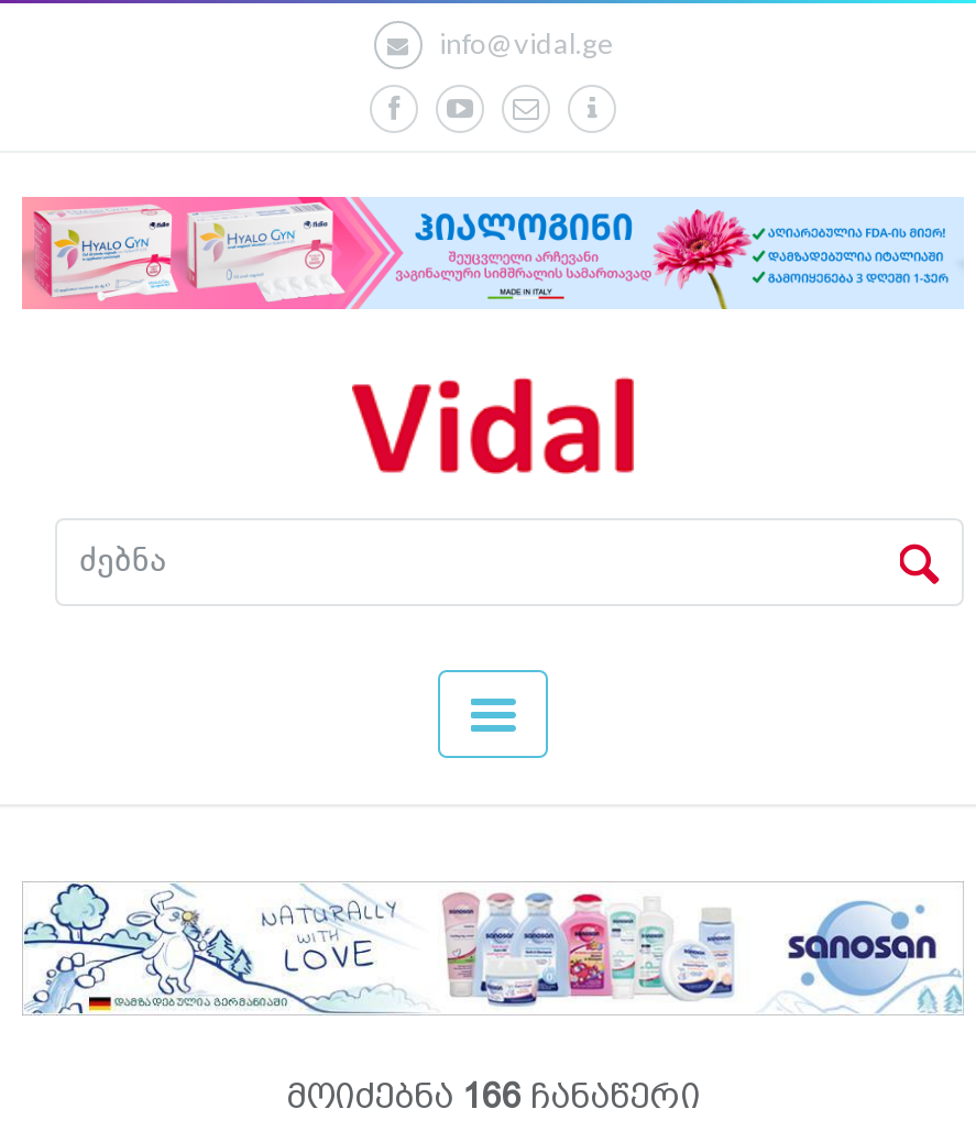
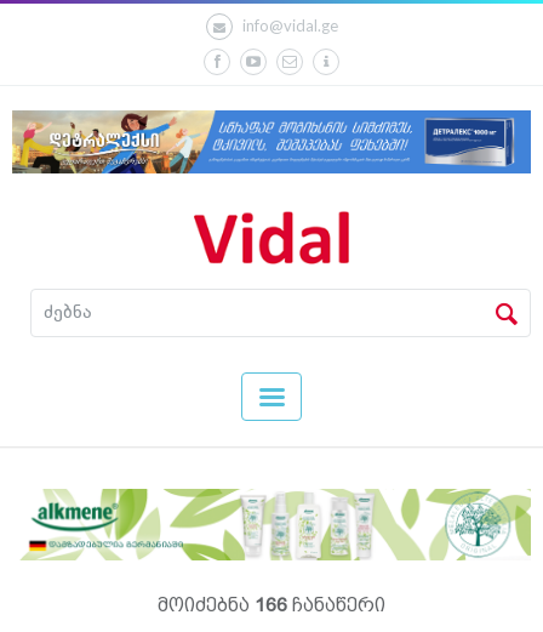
- [image]
+ [image]

- [image]
+ [image]
